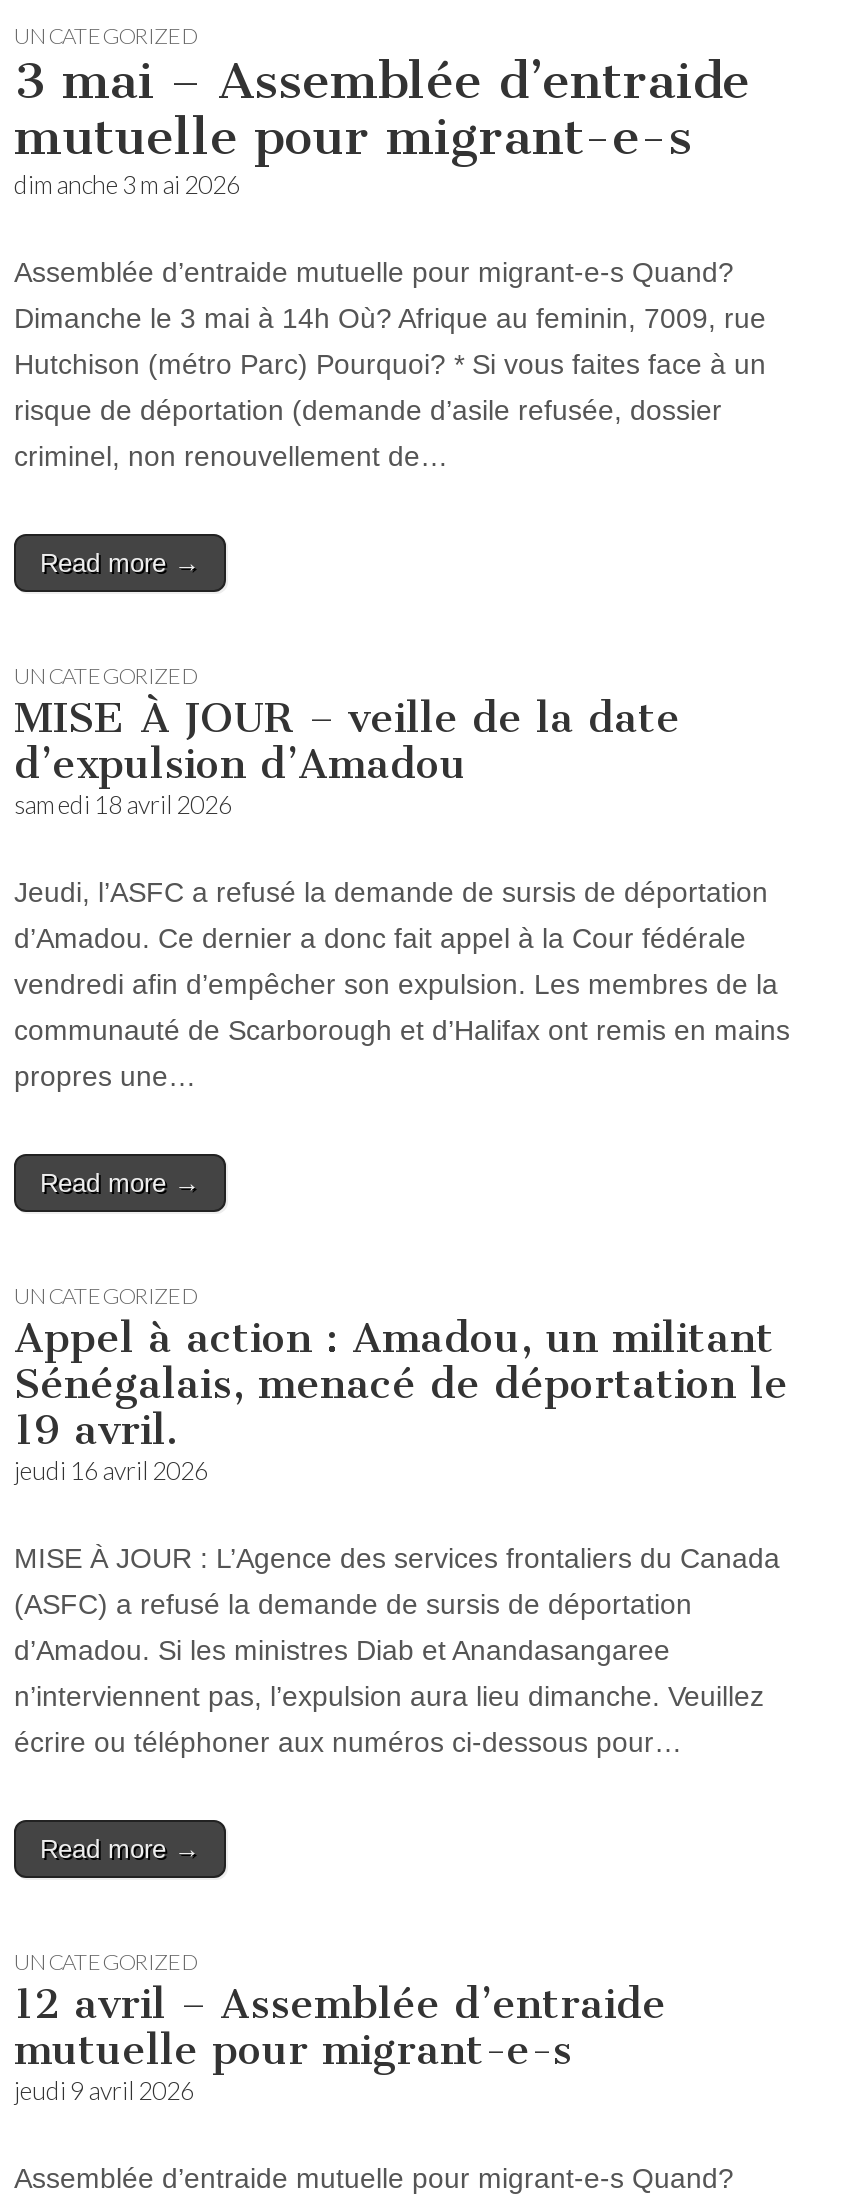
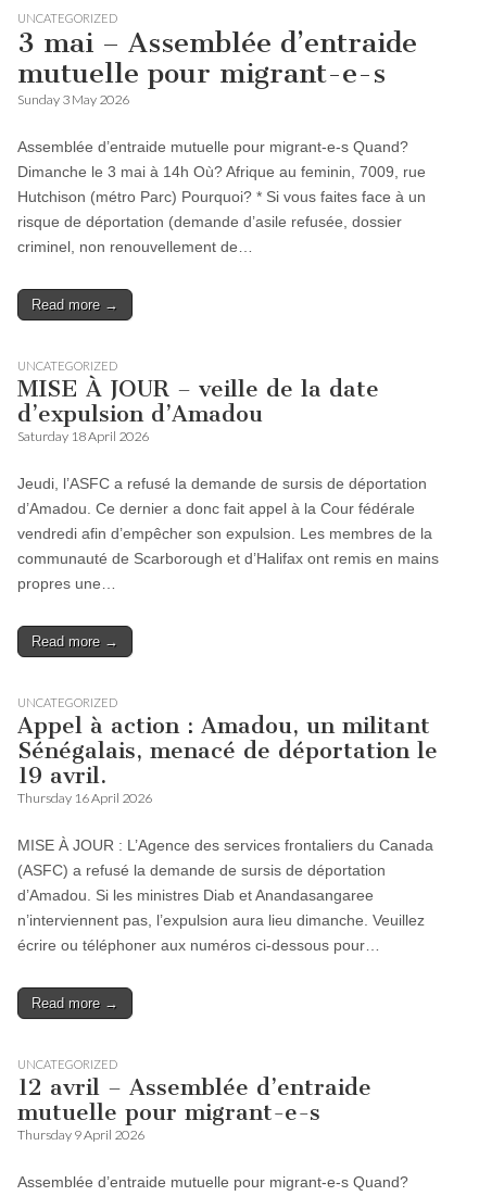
- dimanche 3 mai 2026
+ Sunday 3 May 2026

- samedi 18 avril 2026
+ Saturday 18 April 2026

- jeudi 16 avril 2026
+ Thursday 16 April 2026

- jeudi 9 avril 2026
+ Thursday 9 April 2026
